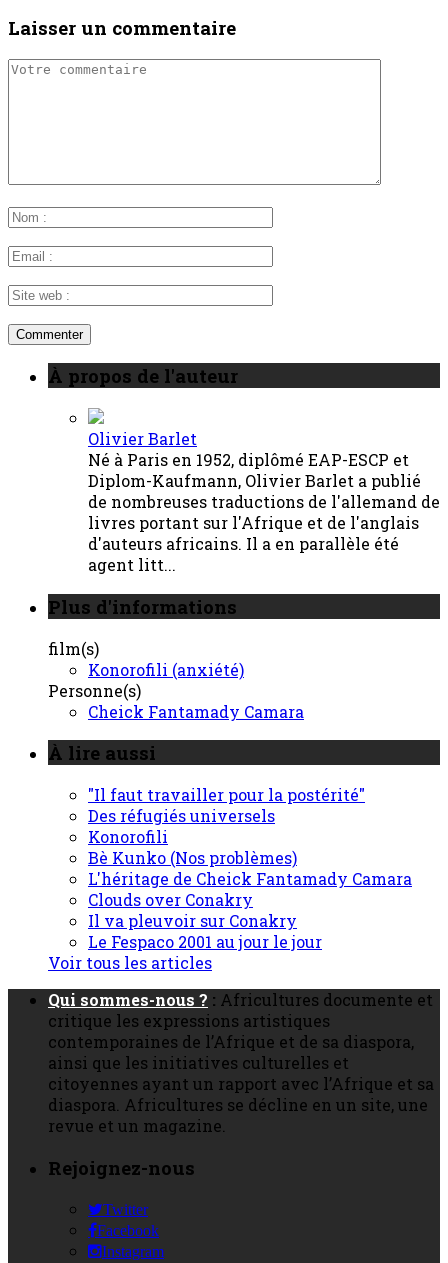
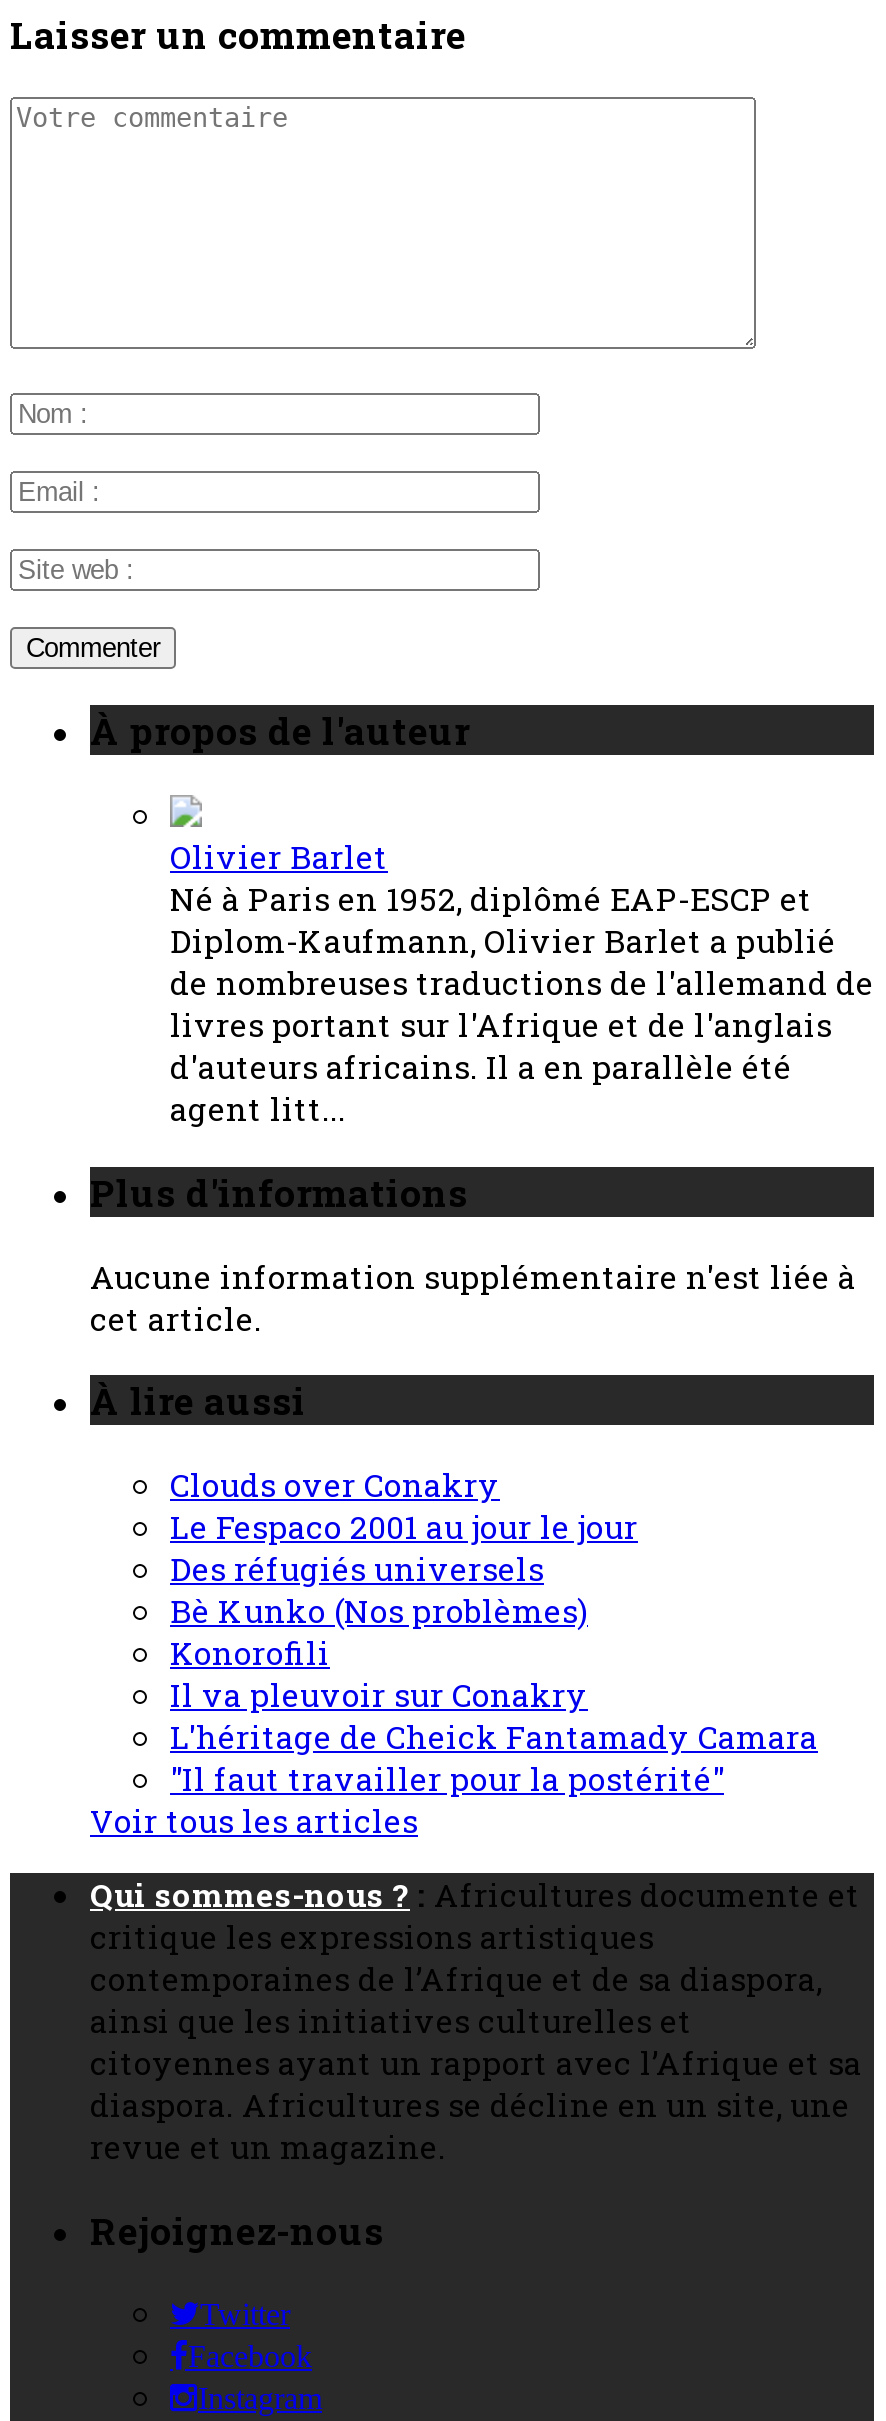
- film(s)
- Konorofili (anxiété)
- Personne(s)
- Cheick Fantamady Camara
+ Aucune information supplémentaire n'est liée à
+ cet article.

moved down: "Il faut travailler pour la postérité"

moved up: Des réfugiés universels | Konorofili | Bè Kunko (Nos problèmes) | L'héritage de Cheick Fantamady Camara | Clouds over Conakry | Il va pleuvoir sur Conakry | Le Fespaco 2001 au jour le jour
